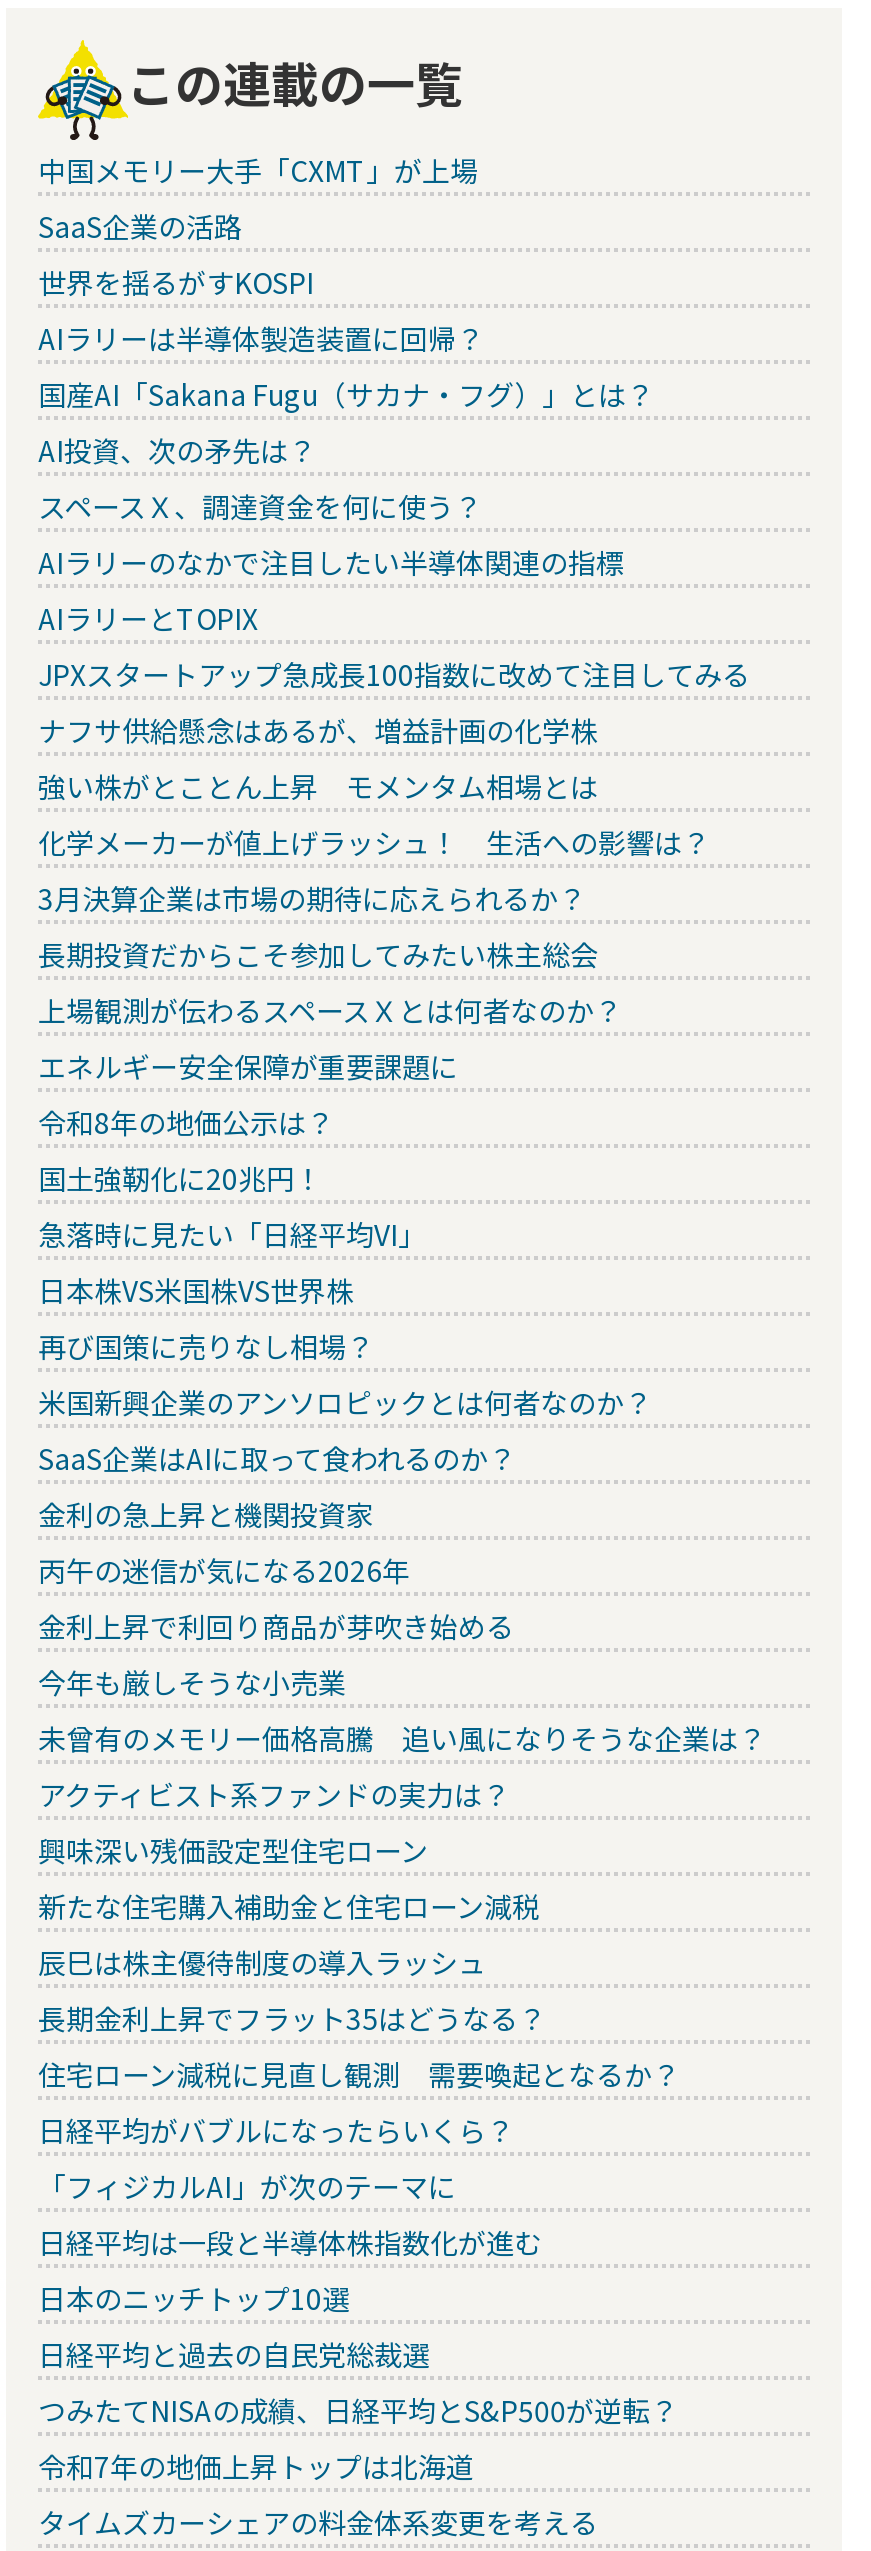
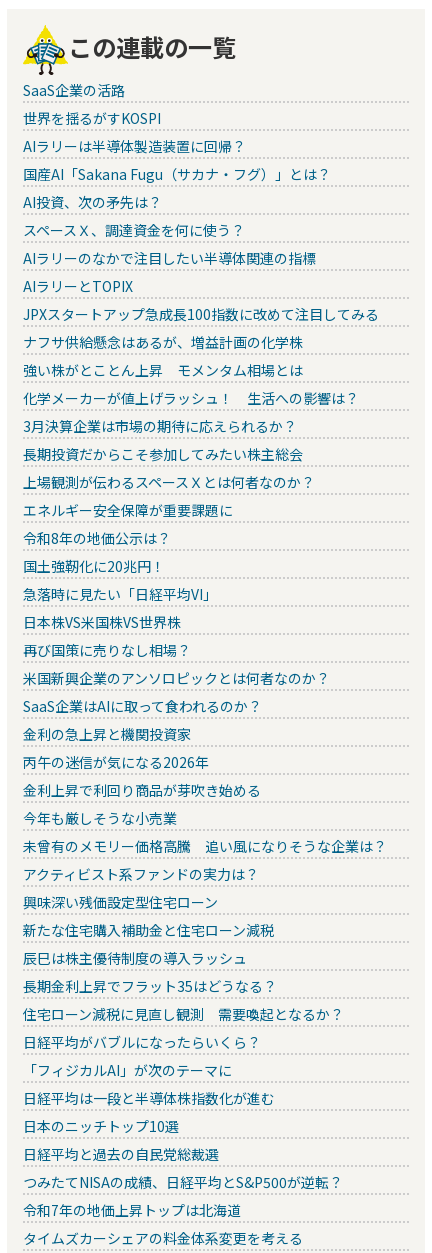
- 中国メモリー大手「CXMT」が上場
